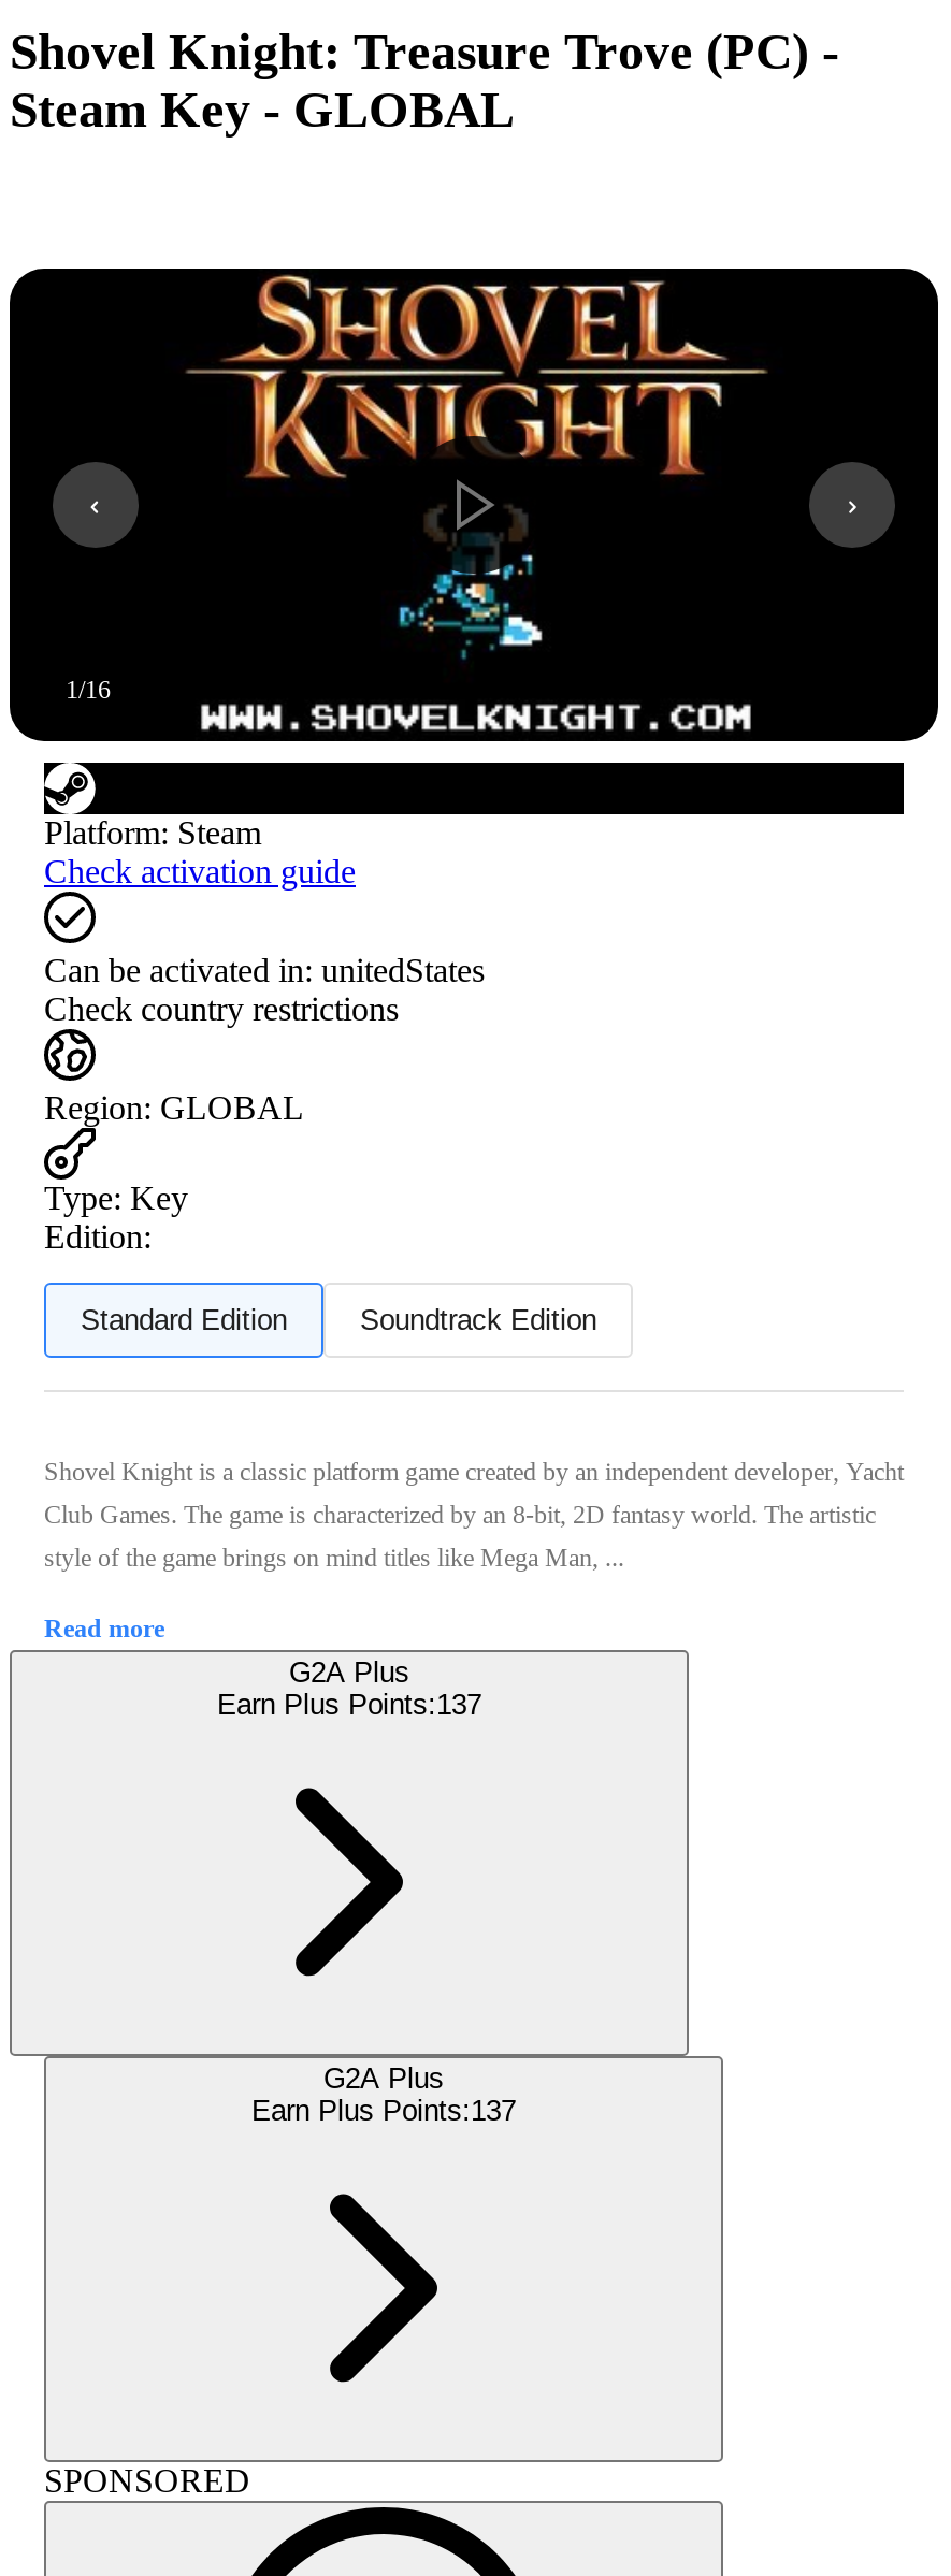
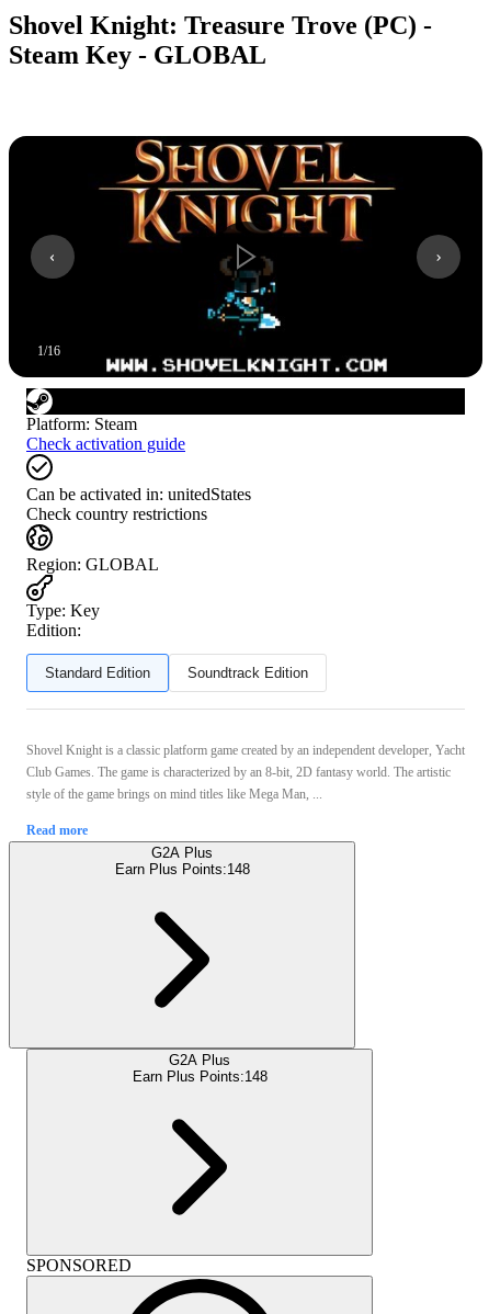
- Earn Plus Points:137
+ Earn Plus Points:148

- Earn Plus Points:137
+ Earn Plus Points:148
